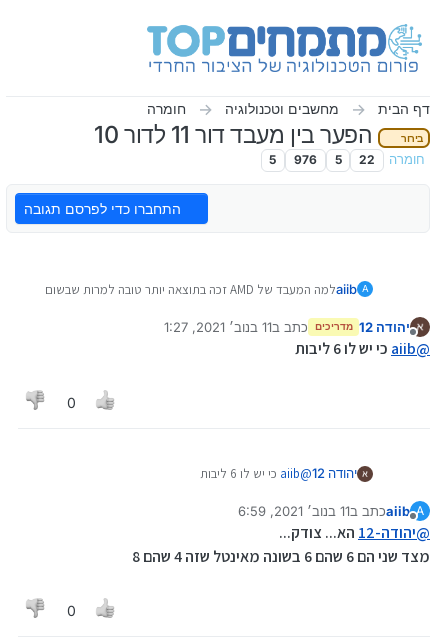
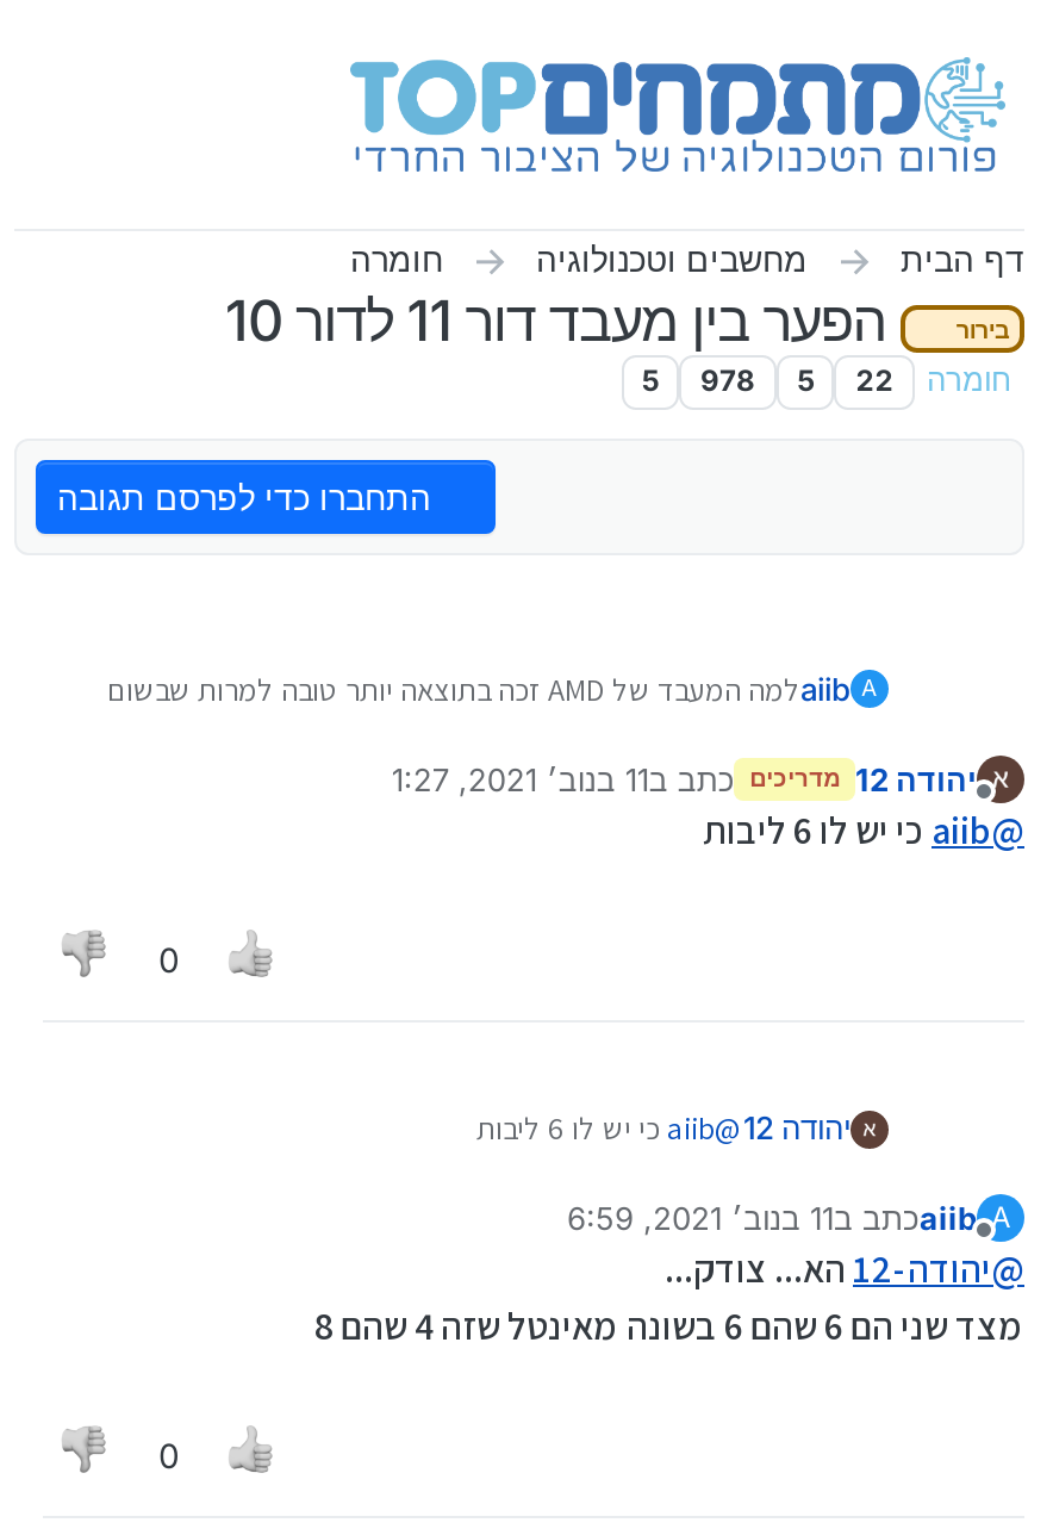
- חומרה 22 5 976 5
+ חומרה 22 5 978 5
